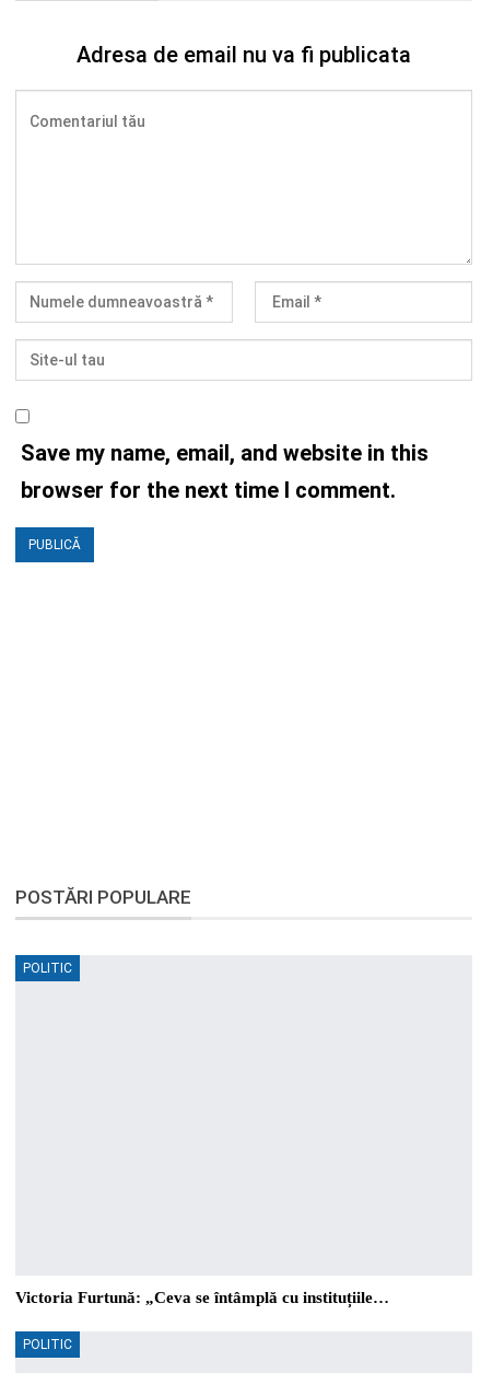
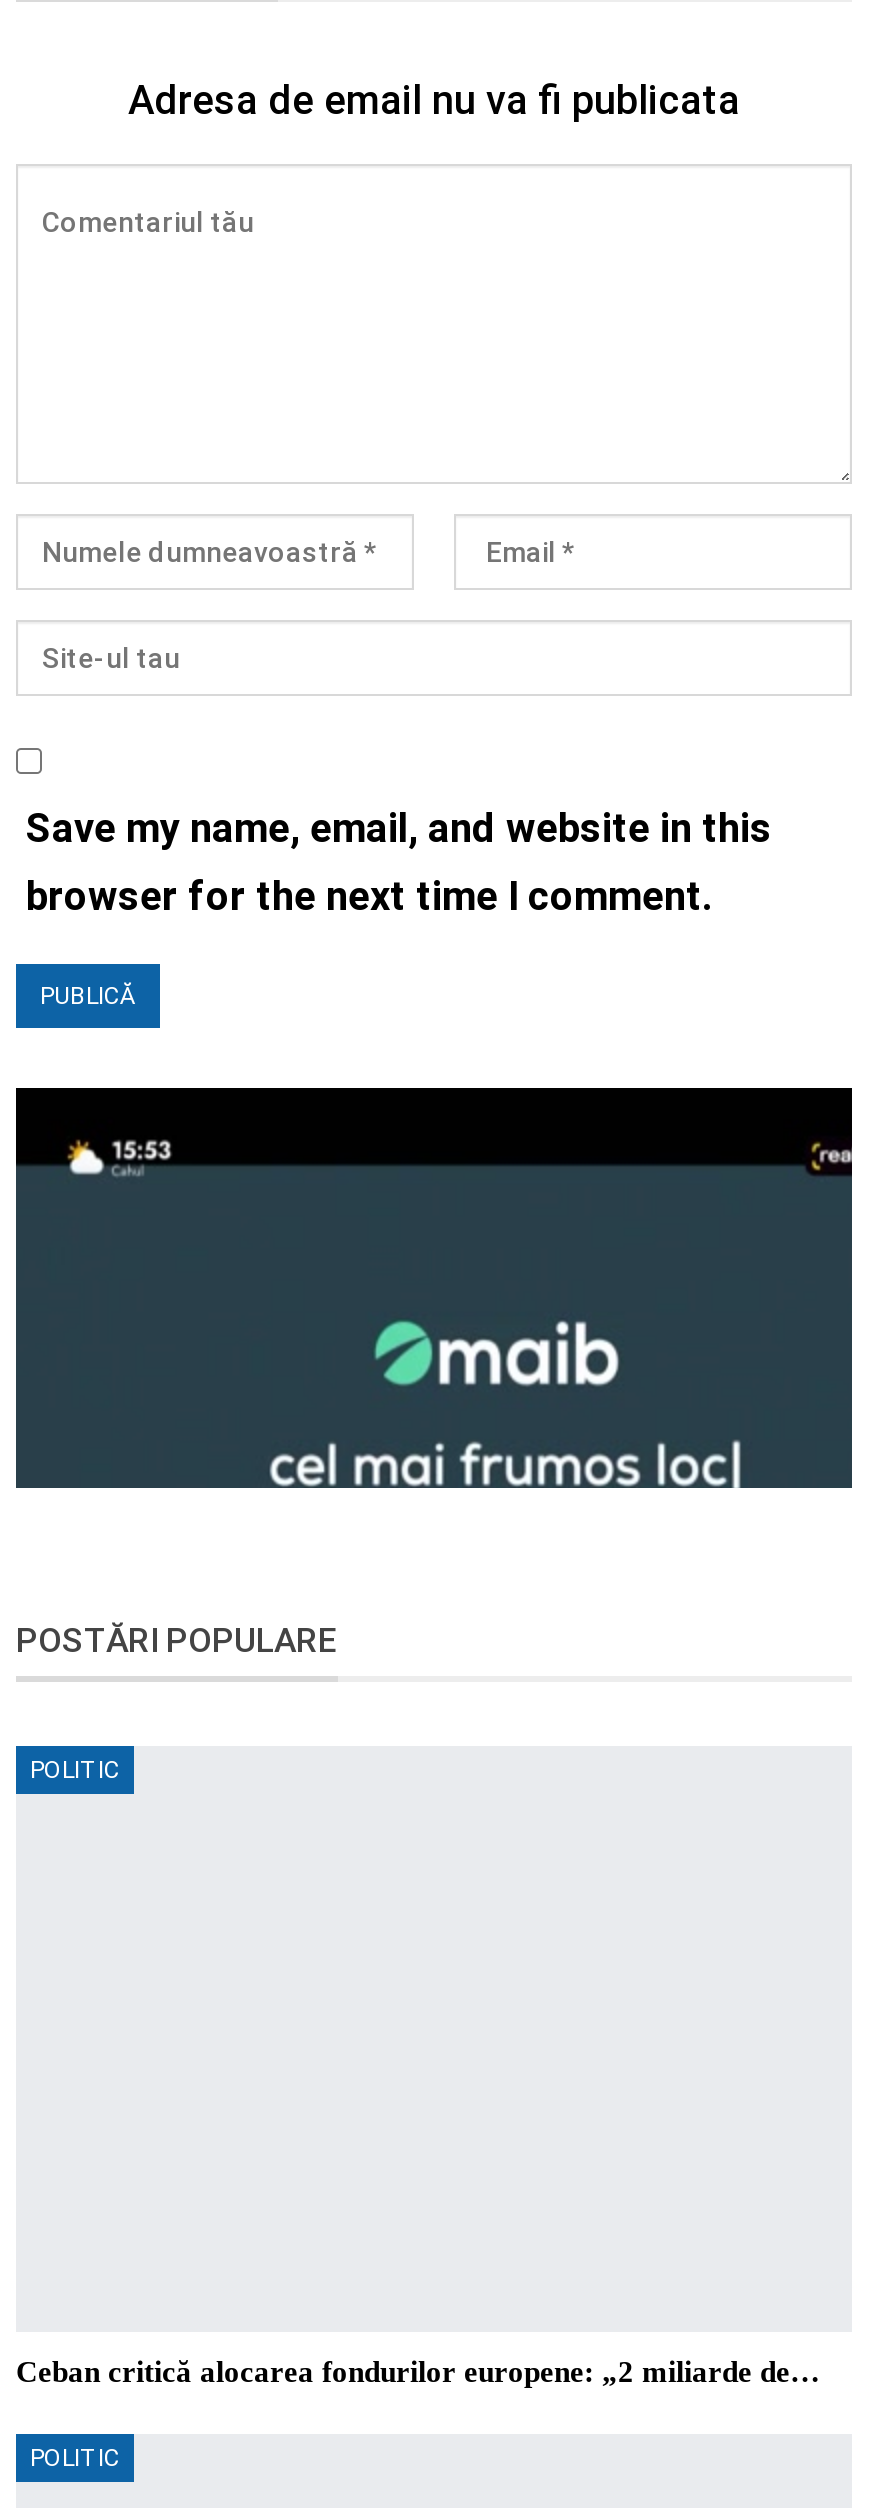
+ [image]

- Victoria Furtună: „Ceva se întâmplă cu instituțiile…
+ Ceban critică alocarea fondurilor europene: „2 miliarde de…
